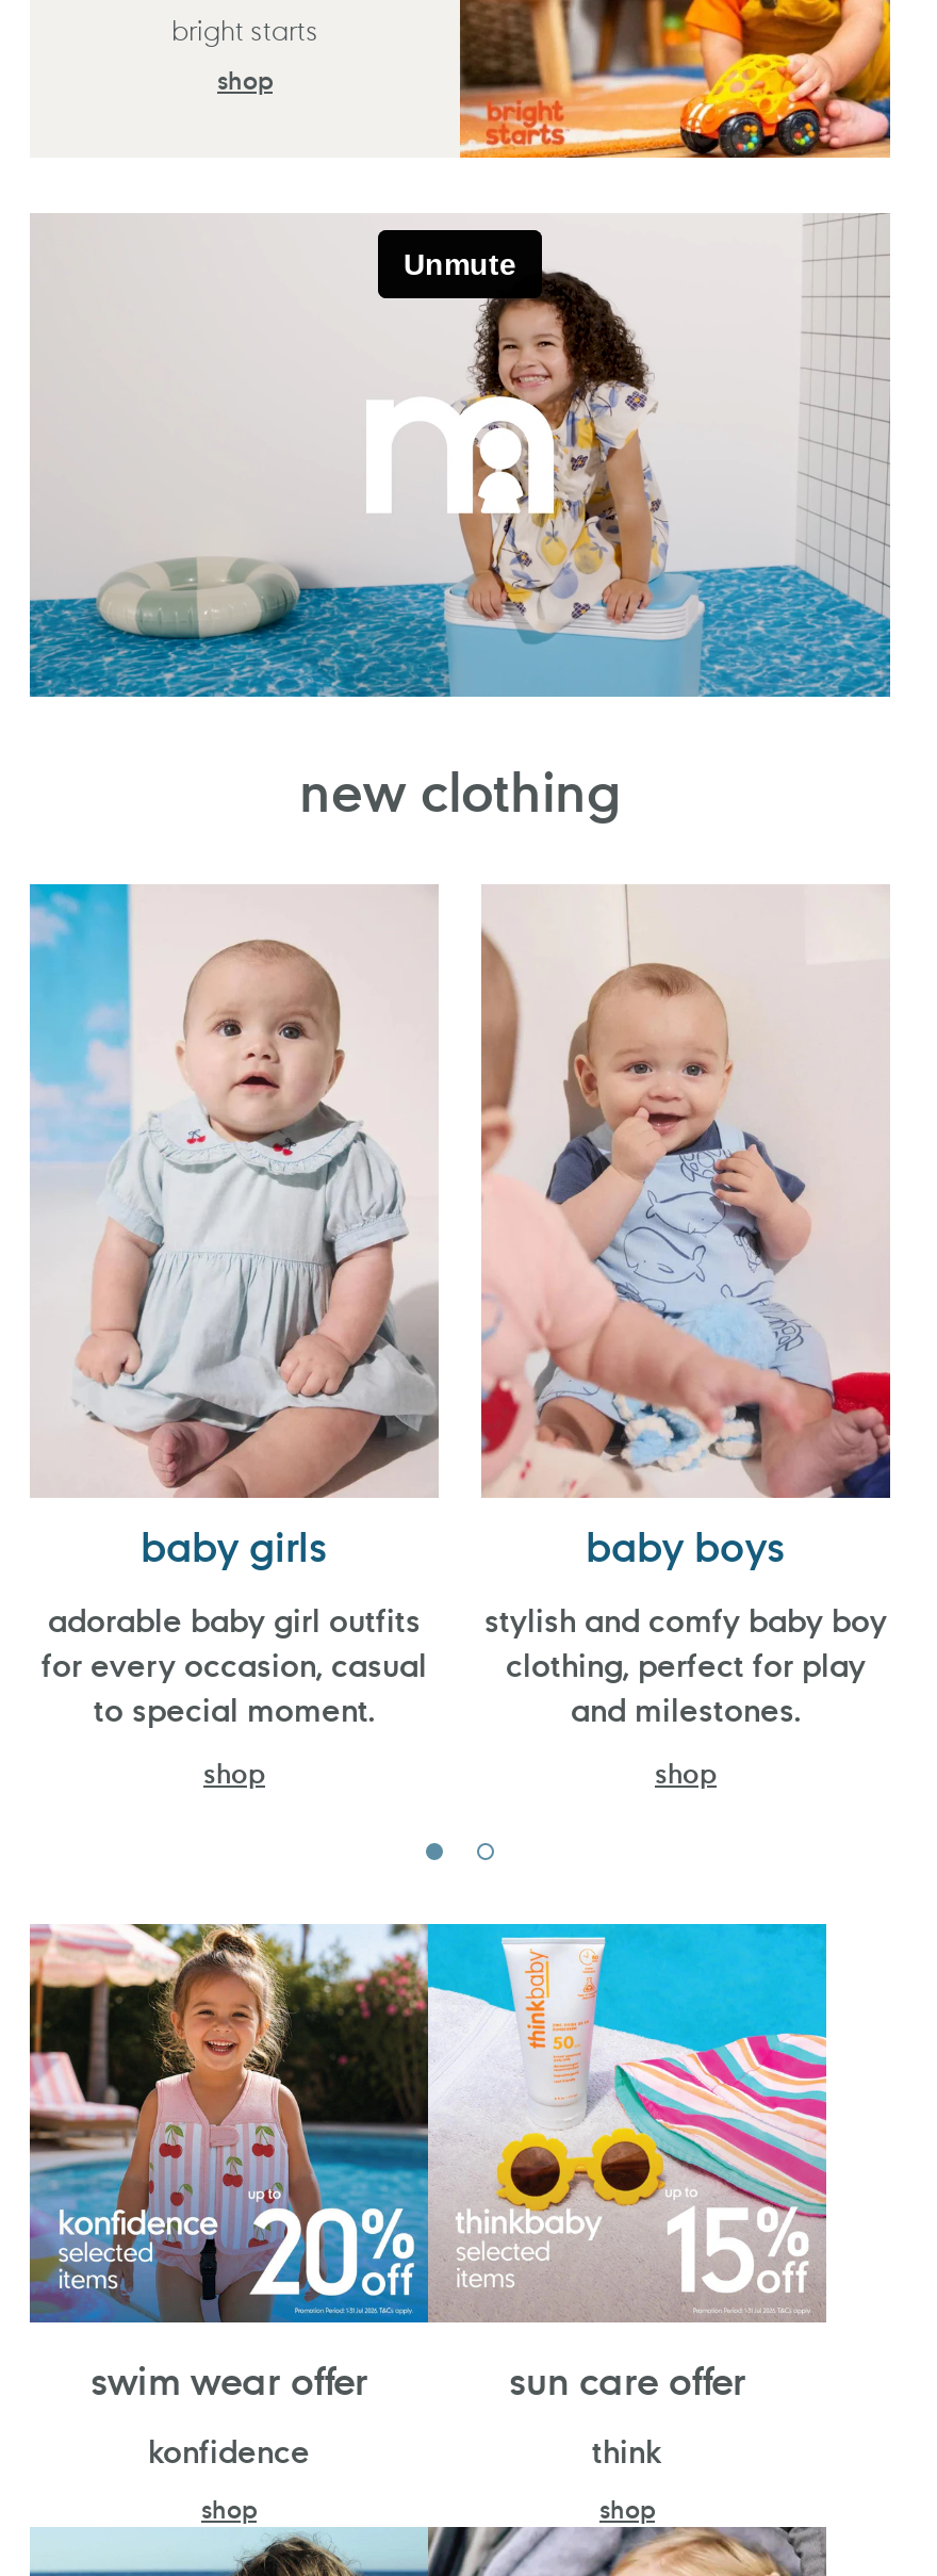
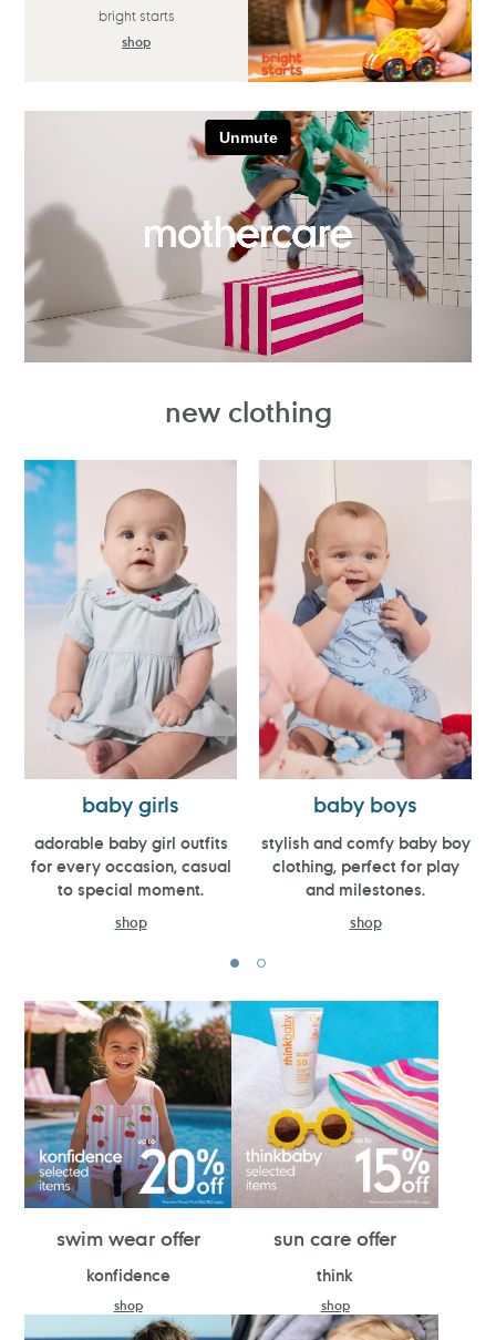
- [image]
+ [image]
